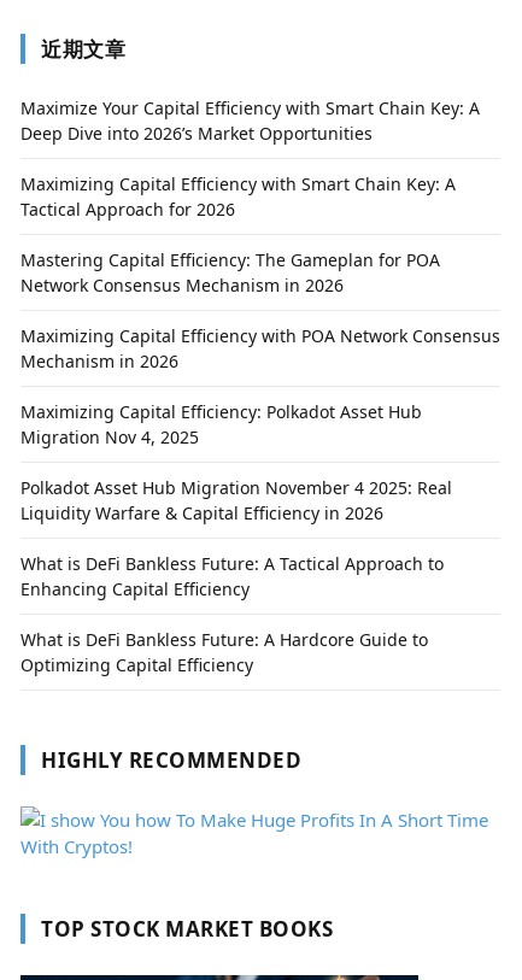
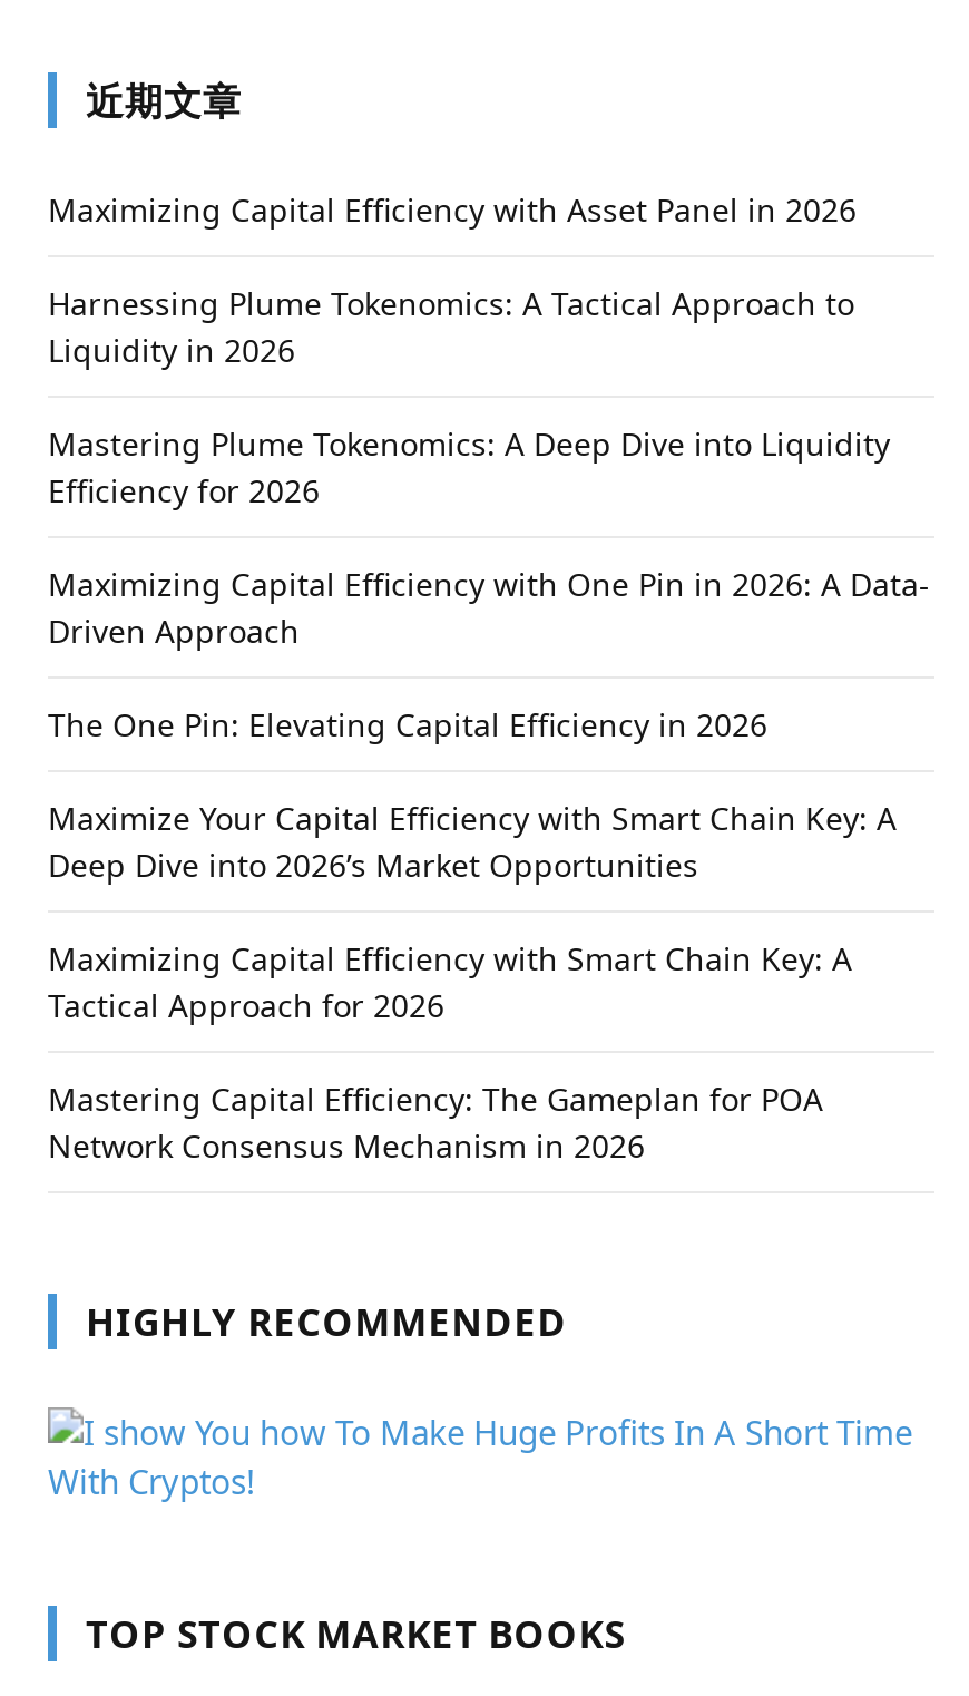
+ Maximizing Capital Efficiency with Asset Panel in 2026
+ Harnessing Plume Tokenomics: A Tactical Approach to
+ Liquidity in 2026
+ Mastering Plume Tokenomics: A Deep Dive into Liquidity
+ Efficiency for 2026
+ Maximizing Capital Efficiency with One Pin in 2026: A Data-
+ Driven Approach
+ The One Pin: Elevating Capital Efficiency in 2026

moved down: Maximize Your Capital Efficiency with Smart Chain Key: A | Deep Dive into 2026’s Market Opportunities | Maximizing Capital Efficiency with Smart Chain Key: A | Tactical Approach for 2026 | Mastering Capital Efficiency: The Gameplan for POA | Network Consensus Mechanism in 2026

- Maximizing Capital Efficiency with POA Network Consensus
- Mechanism in 2026
- Maximizing Capital Efficiency: Polkadot Asset Hub
- Migration Nov 4, 2025
- Polkadot Asset Hub Migration November 4 2025: Real
- Liquidity Warfare & Capital Efficiency in 2026
- What is DeFi Bankless Future: A Tactical Approach to
- Enhancing Capital Efficiency
- What is DeFi Bankless Future: A Hardcore Guide to
- Optimizing Capital Efficiency
